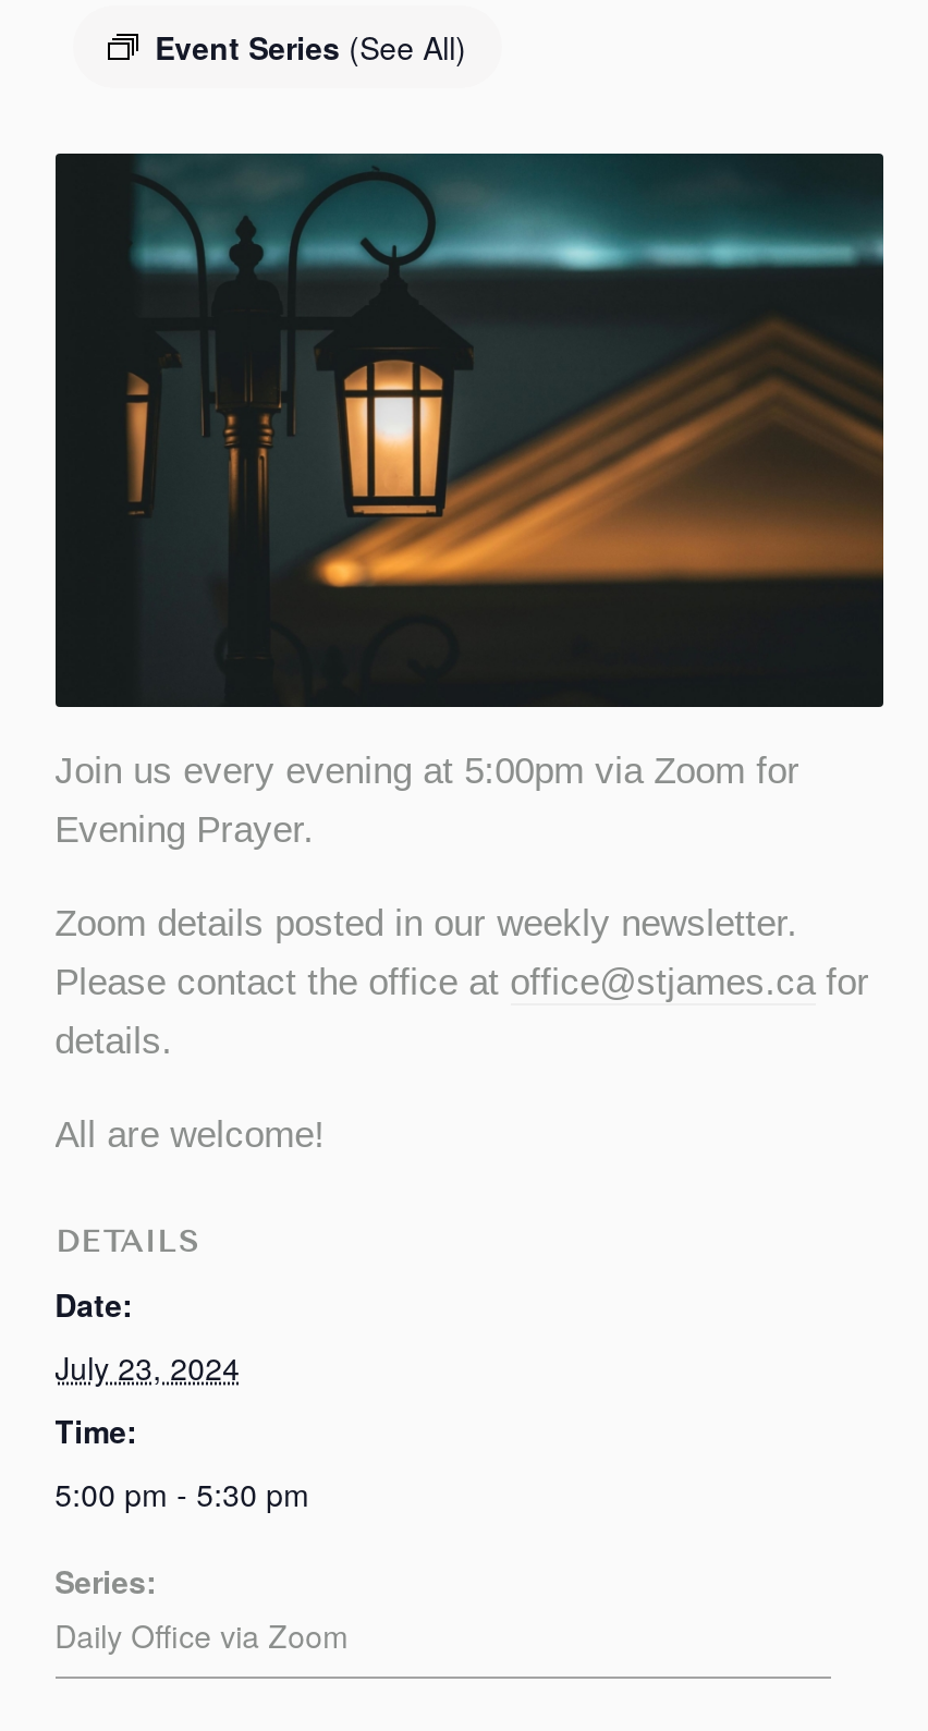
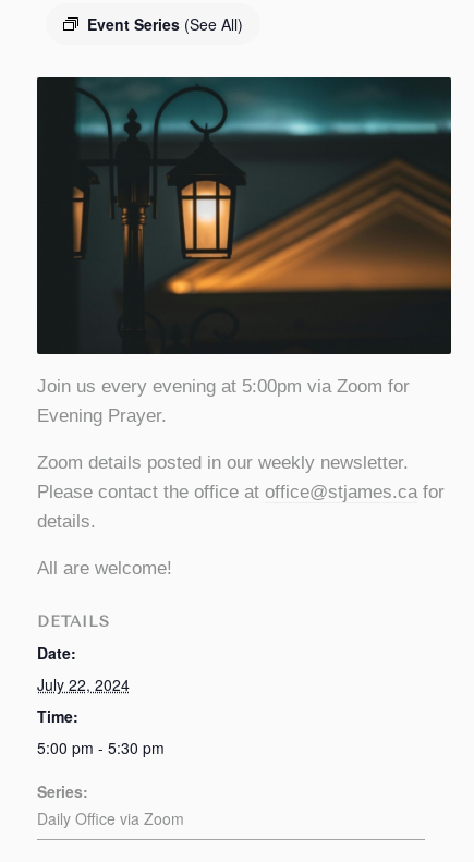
- July 23, 2024
+ July 22, 2024
